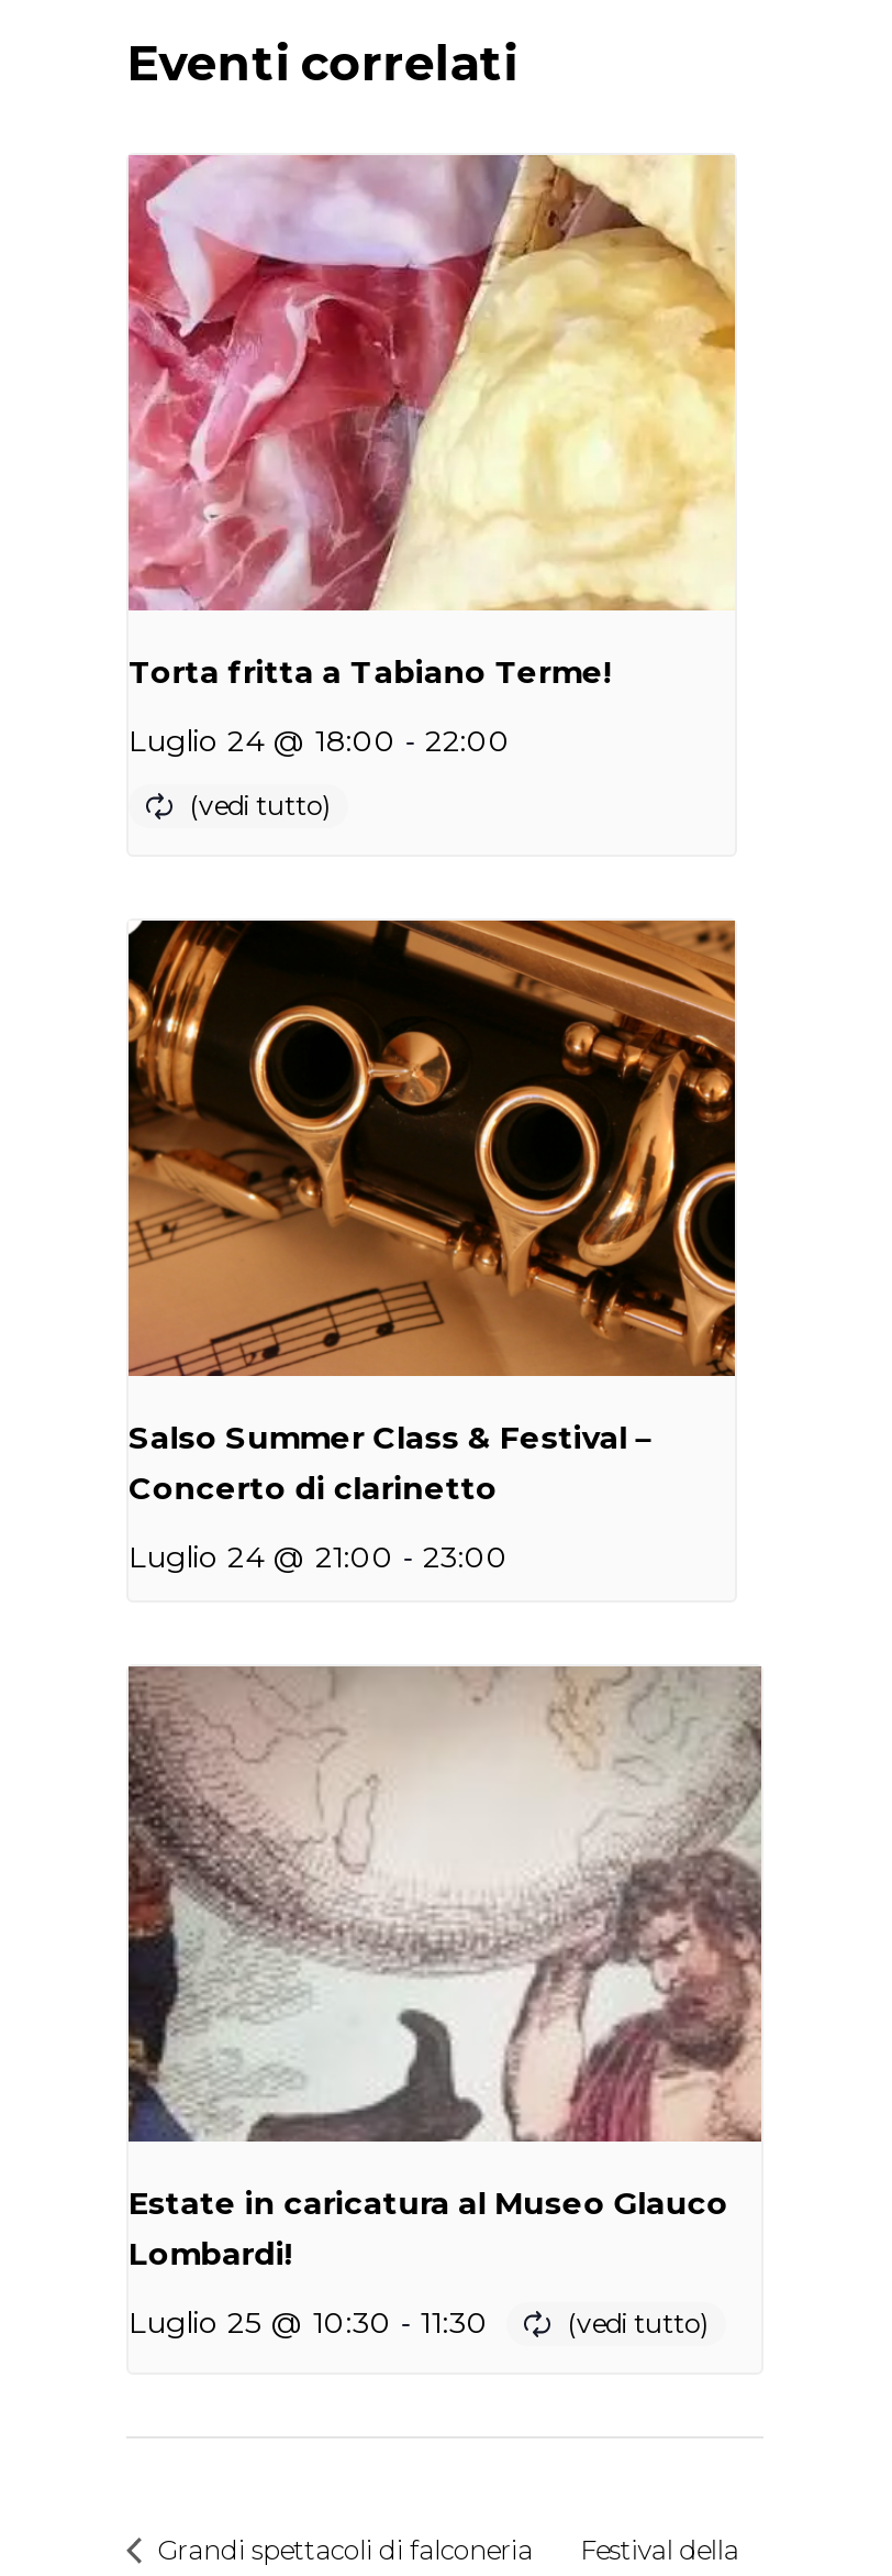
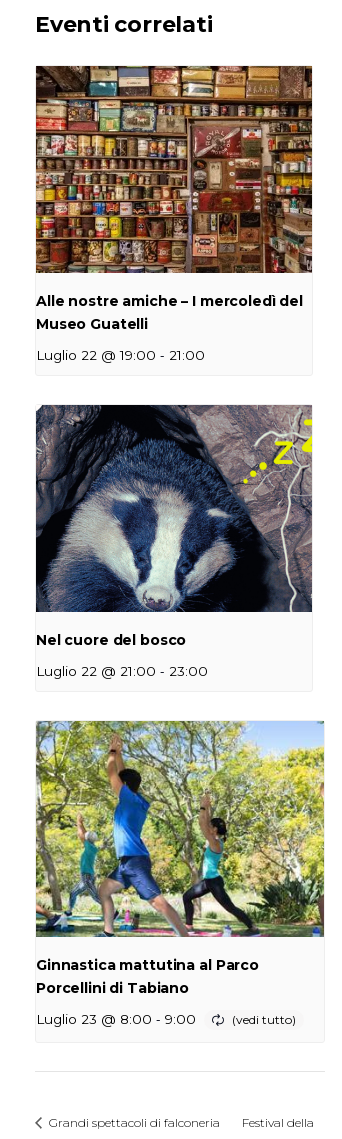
- [image]
- Torta fritta a Tabiano Terme!
+ [image]
+ Alle nostre amiche – I mercoledì del
+ Museo Guatelli

- Luglio 24 @ 18:00 - 22:00
+ Luglio 22 @ 19:00 - 21:00

- [image]
- Salso Summer Class & Festival –
- Concerto di clarinetto
+ [image]
+ Nel cuore del bosco

- Luglio 24 @ 21:00 - 23:00
+ Luglio 22 @ 21:00 - 23:00

- [image]
- Estate in caricatura al Museo Glauco
- Lombardi!
+ [image]
+ Ginnastica mattutina al Parco
+ Porcellini di Tabiano

- Luglio 25 @ 10:30 - 11:30
+ Luglio 23 @ 8:00 - 9:00
